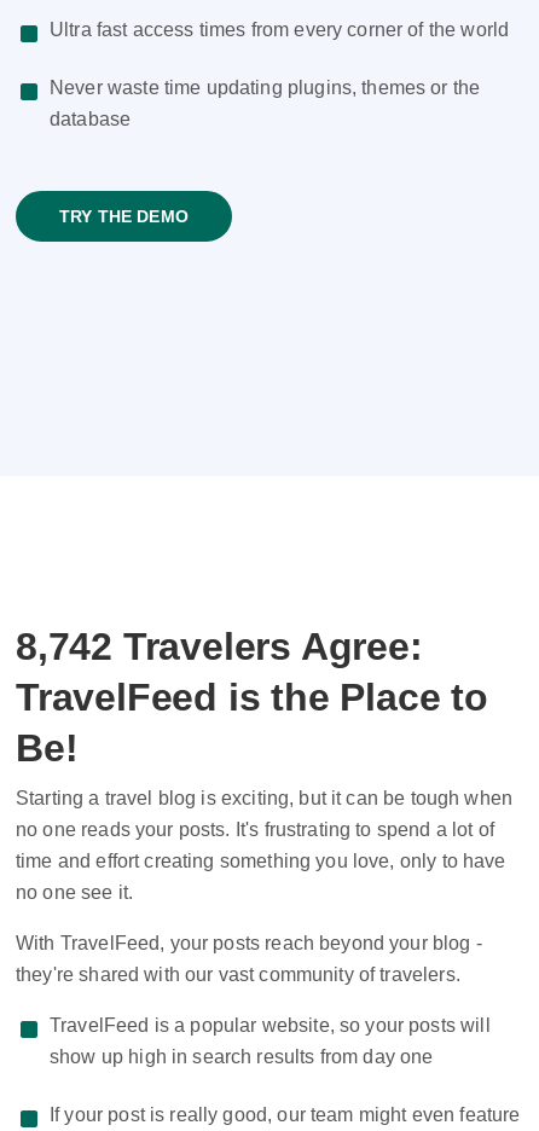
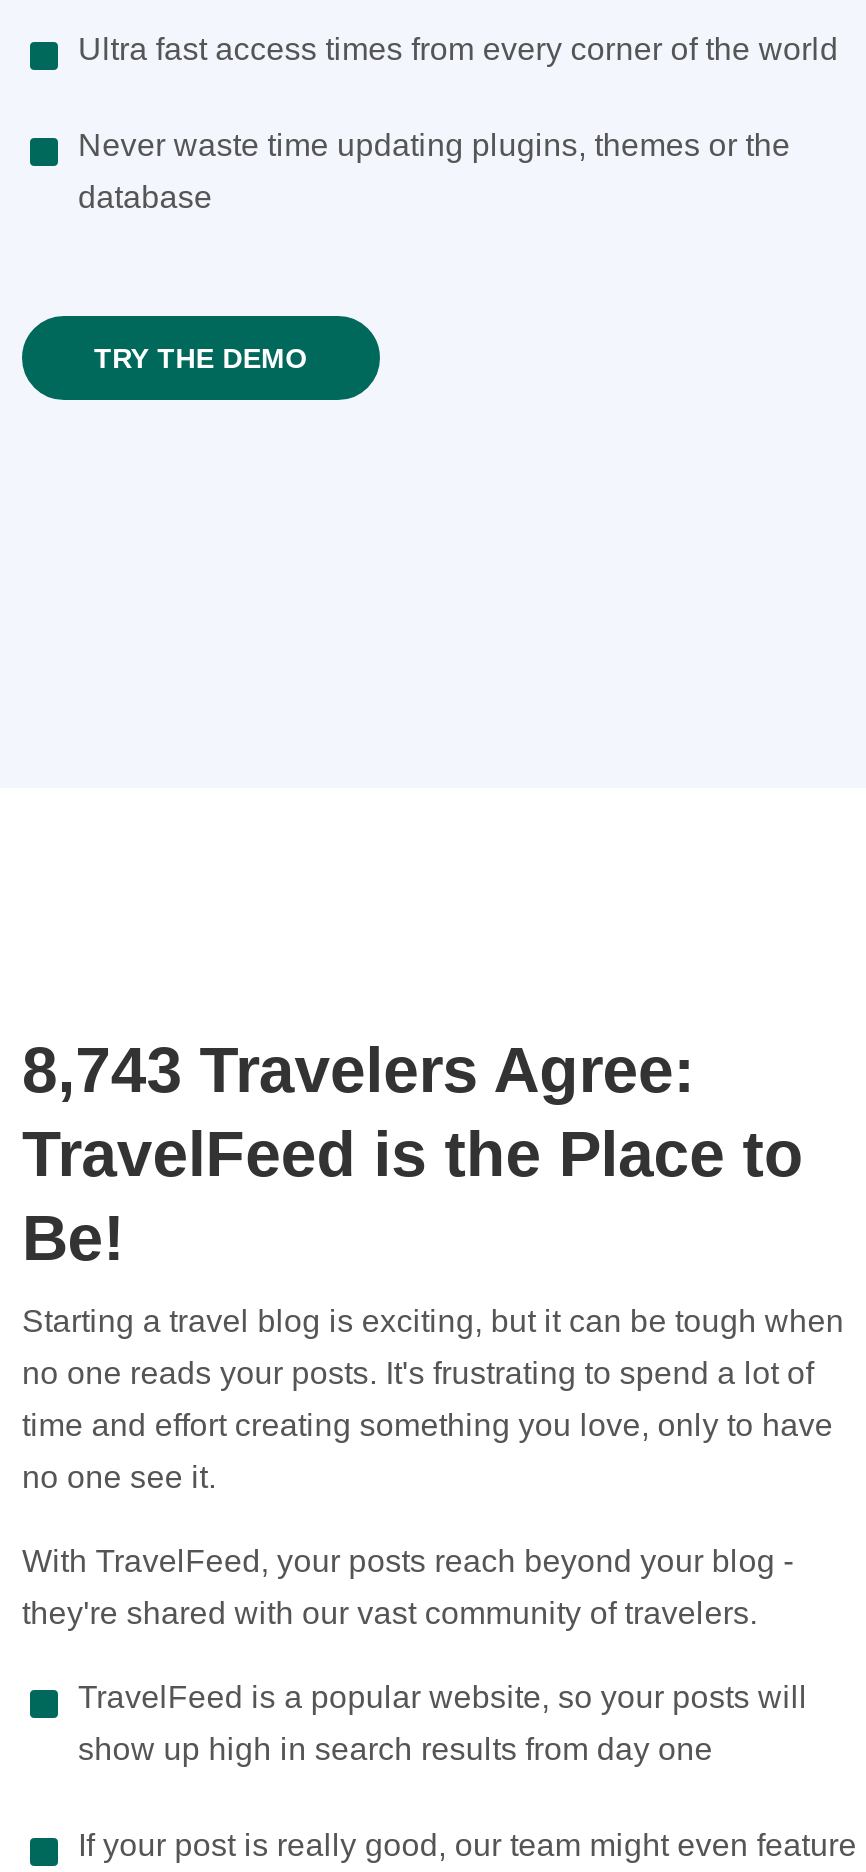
- 8,742 Travelers Agree:
+ 8,743 Travelers Agree:
